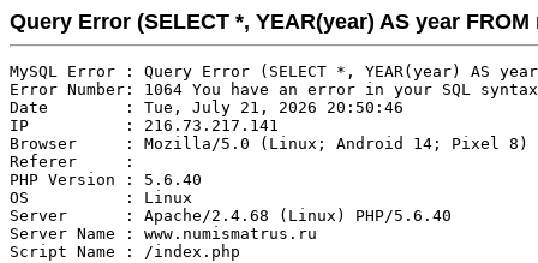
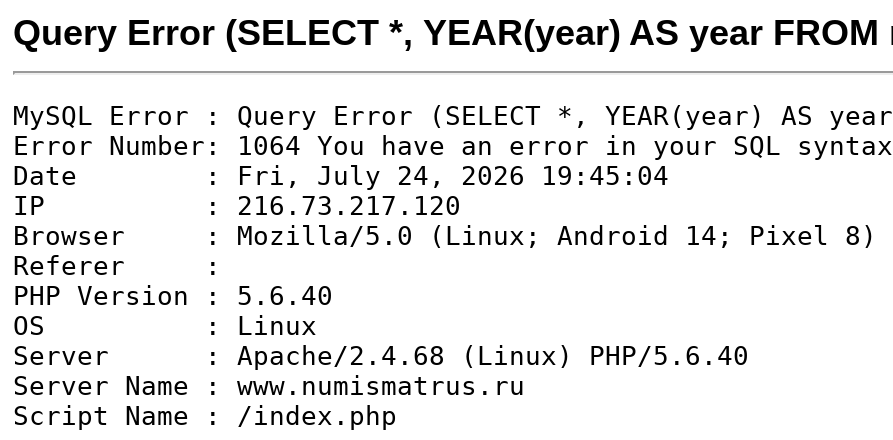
- Date : Tue, July 21, 2026 20:50:46
+ Date : Fri, July 24, 2026 19:45:04

- IP : 216.73.217.141
+ IP : 216.73.217.120
